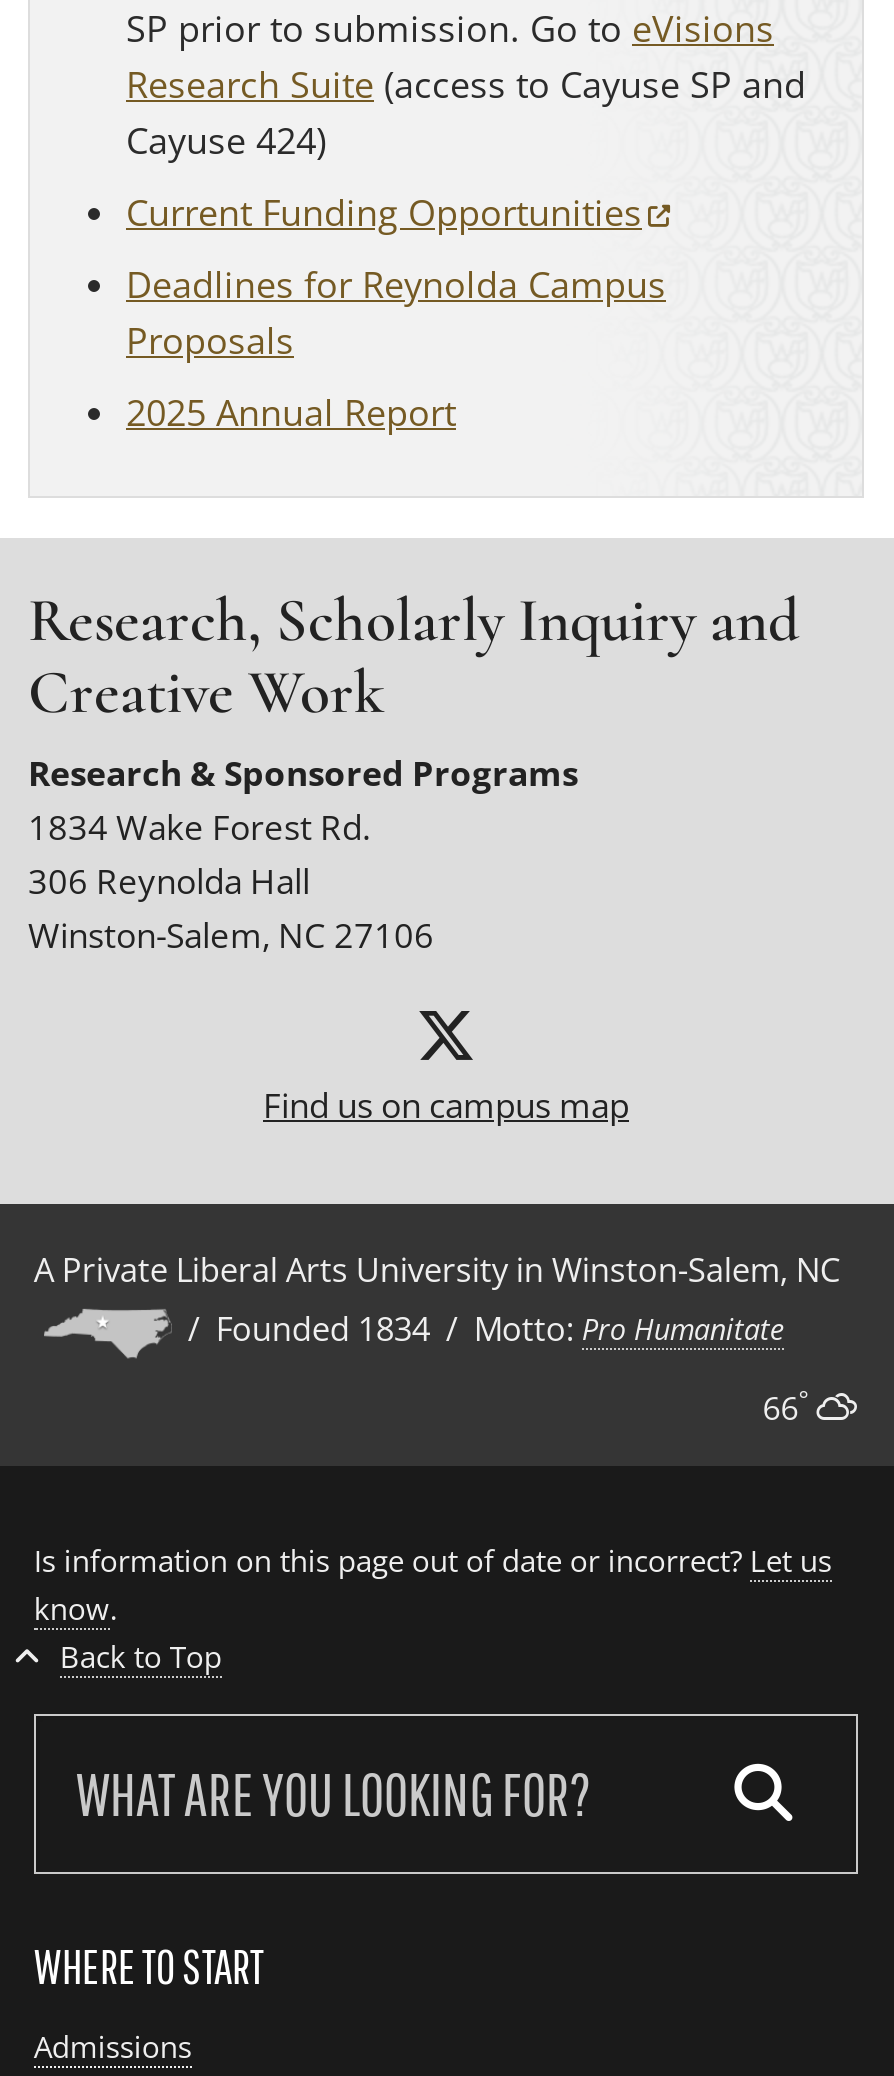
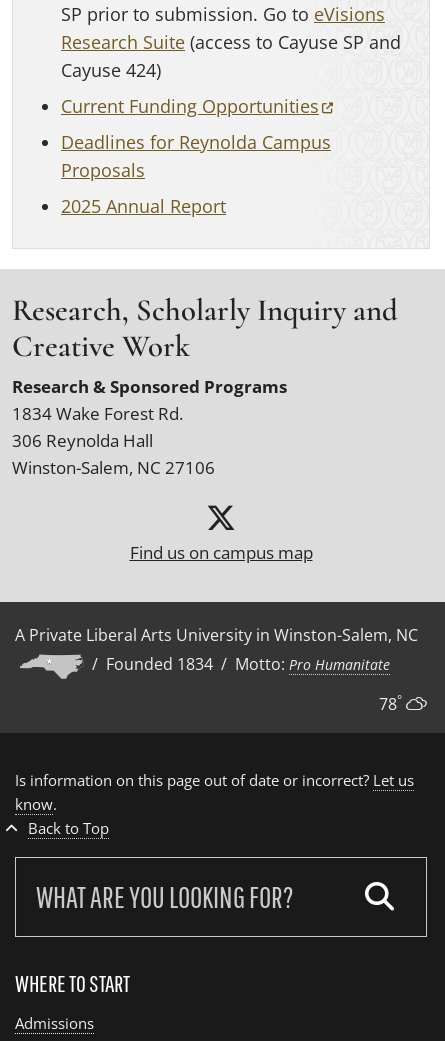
- 66°
+ 78°
